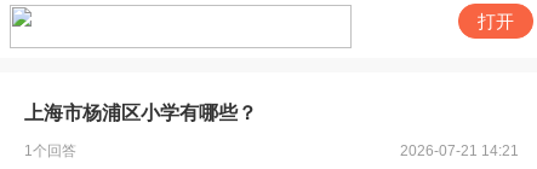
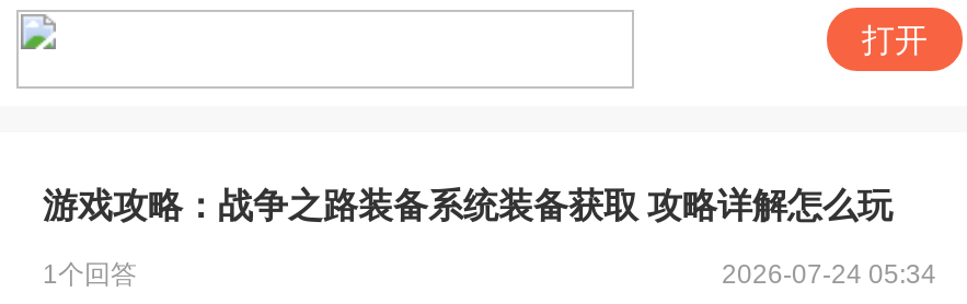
- 上海市杨浦区小学有哪些？
+ 游戏攻略：战争之路装备系统装备获取 攻略详解怎么玩

- 2026-07-21 14:21
+ 2026-07-24 05:34
